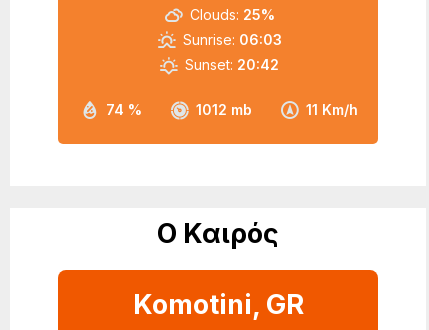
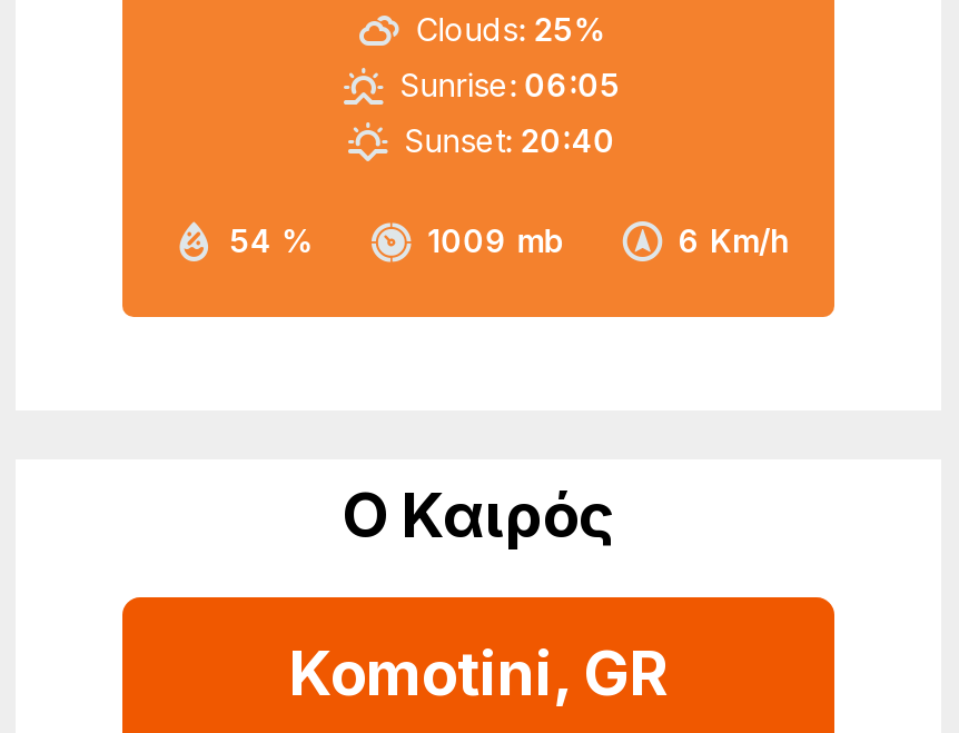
- Sunrise: 06:03
+ Sunrise: 06:05

- Sunset: 20:42
+ Sunset: 20:40

- 74 %
- 1012 mb
- 11 Km/h
+ 54 %
+ 1009 mb
+ 6 Km/h
